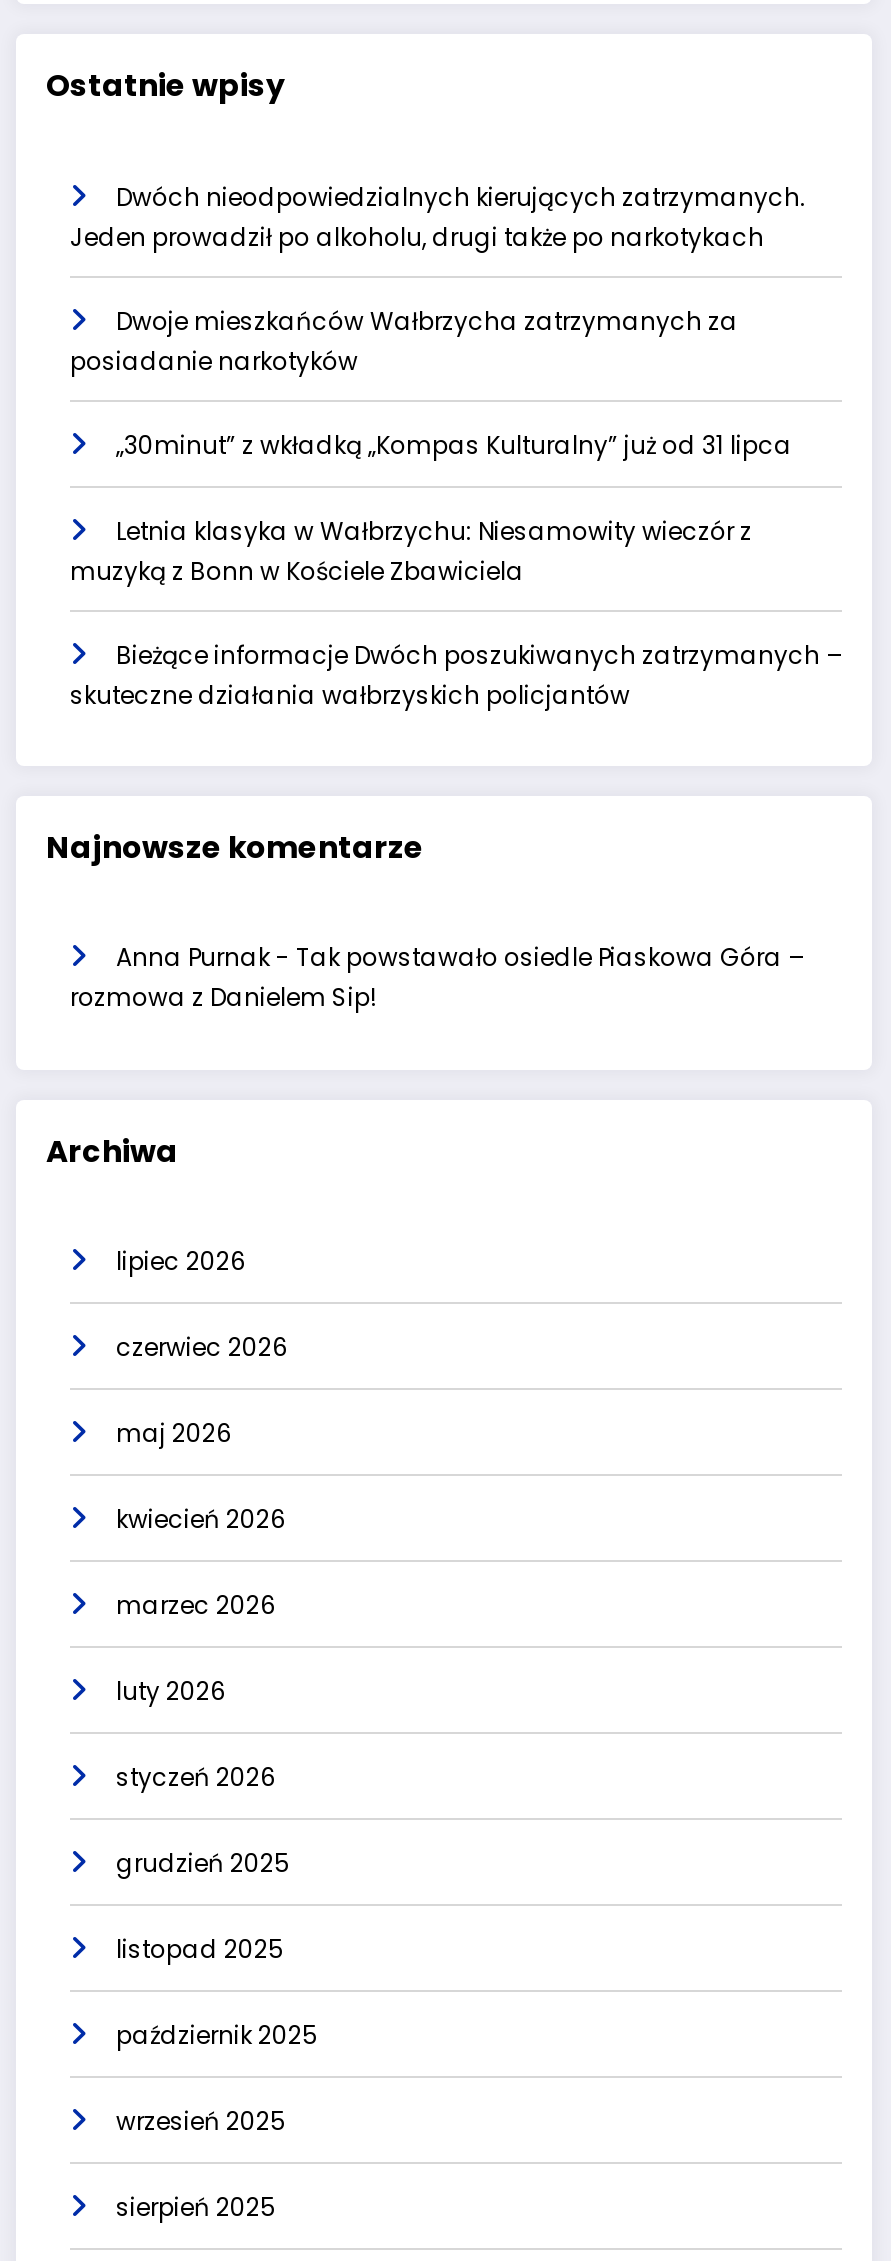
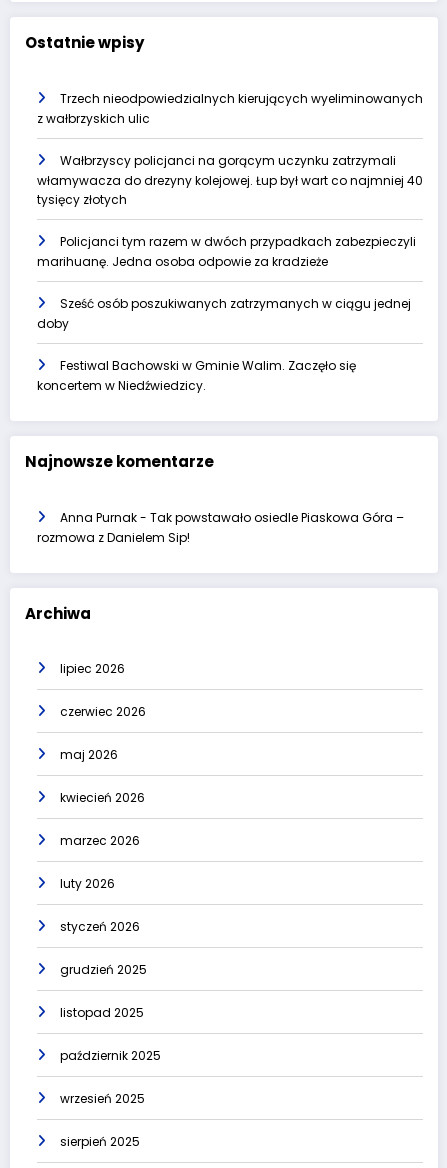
- Dwóch nieodpowiedzialnych kierujących zatrzymanych.
- Jeden prowadził po alkoholu, drugi także po narkotykach
+ Trzech nieodpowiedzialnych kierujących wyeliminowanych
+ z wałbrzyskich ulic

- Dwoje mieszkańców Wałbrzycha zatrzymanych za
- posiadanie narkotyków
+ Wałbrzyscy policjanci na gorącym uczynku zatrzymali
+ włamywacza do drezyny kolejowej. Łup był wart co najmniej 40
+ tysięcy złotych

- „30minut” z wkładką „Kompas Kulturalny” już od 31 lipca
+ Policjanci tym razem w dwóch przypadkach zabezpieczyli
+ marihuanę. Jedna osoba odpowie za kradzieże

- Letnia klasyka w Wałbrzychu: Niesamowity wieczór z
- muzyką z Bonn w Kościele Zbawiciela
+ Sześć osób poszukiwanych zatrzymanych w ciągu jednej
+ doby

- Bieżące informacje Dwóch poszukiwanych zatrzymanych –
- skuteczne działania wałbrzyskich policjantów
+ Festiwal Bachowski w Gminie Walim. Zaczęło się
+ koncertem w Niedźwiedzicy.
